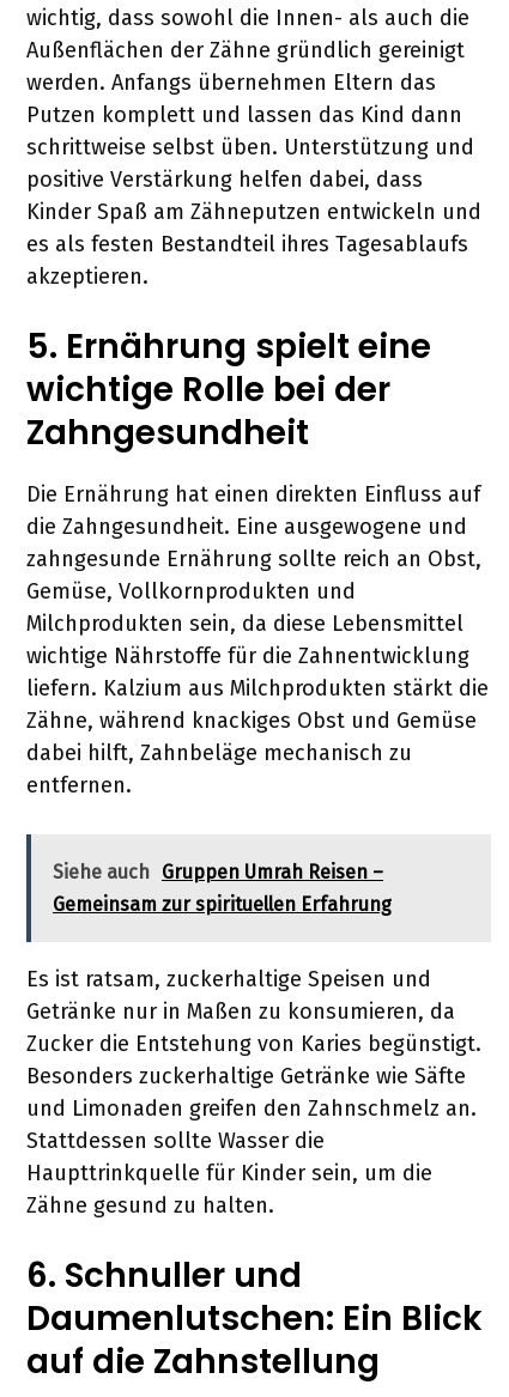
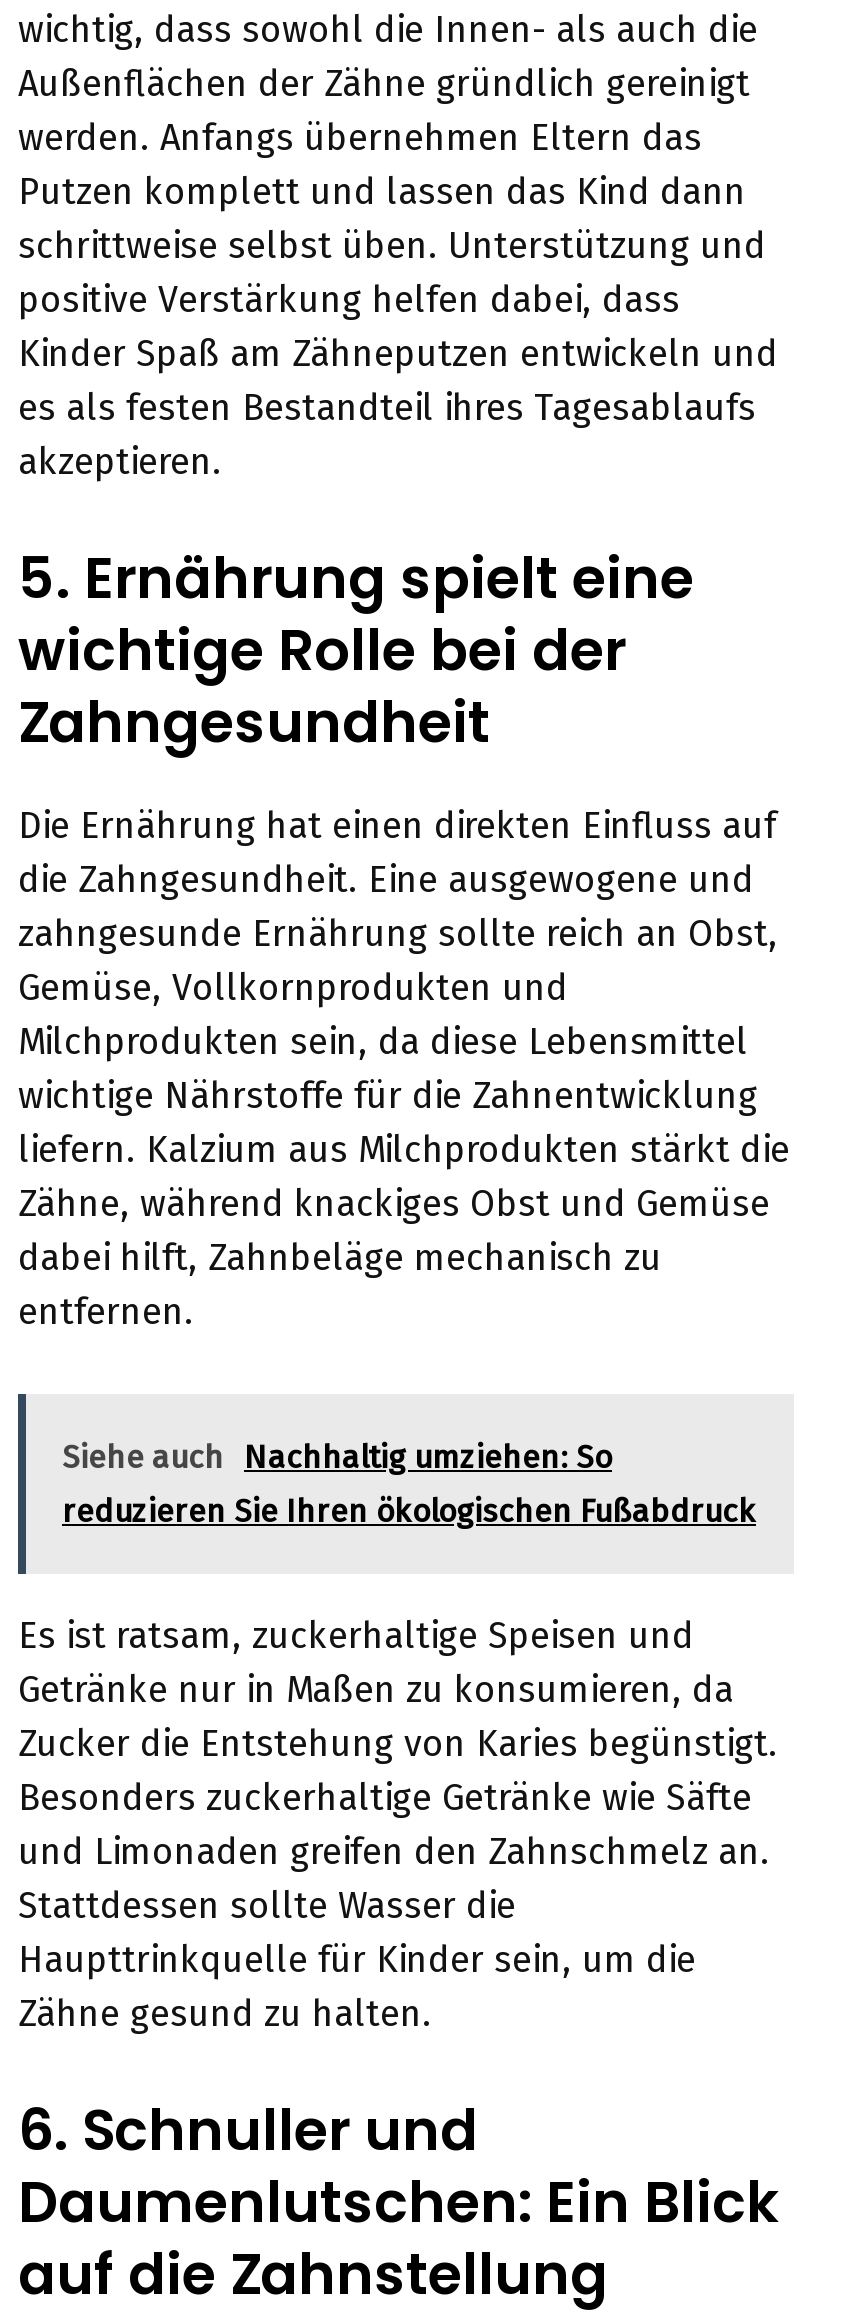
- Siehe auch Gruppen Umrah Reisen –
- Gemeinsam zur spirituellen Erfahrung
+ Siehe auch Nachhaltig umziehen: So
+ reduzieren Sie Ihren ökologischen Fußabdruck
